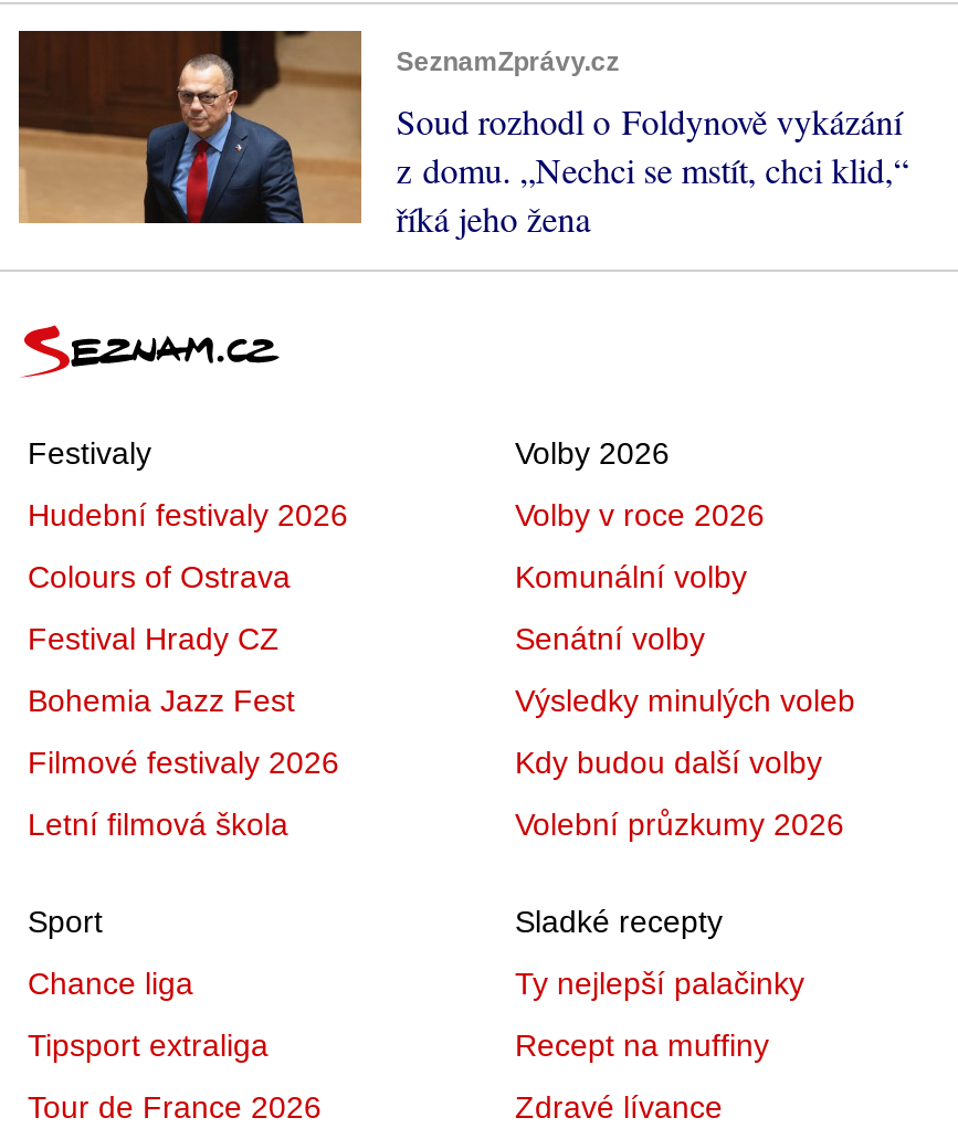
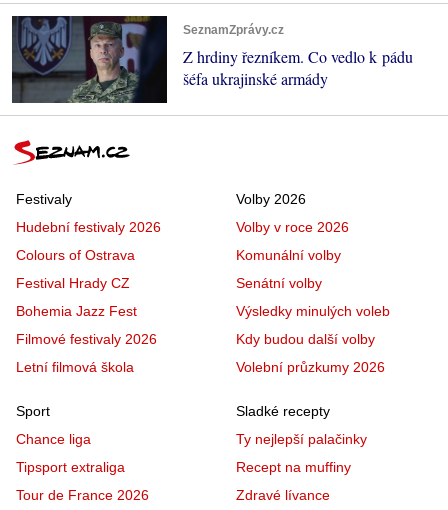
- [image]
- Soud rozhodl o Foldynově vykázání
- z domu. „Nechci se mstít, chci klid,“
- říká jeho žena
+ [image]
+ Z hrdiny řezníkem. Co vedlo k pádu
+ šéfa ukrajinské armády
